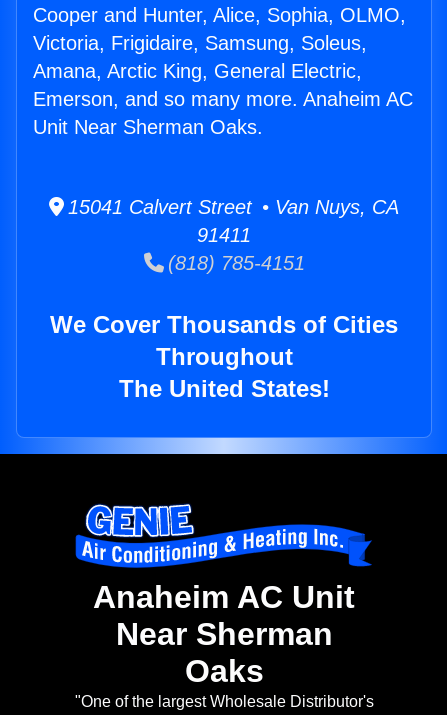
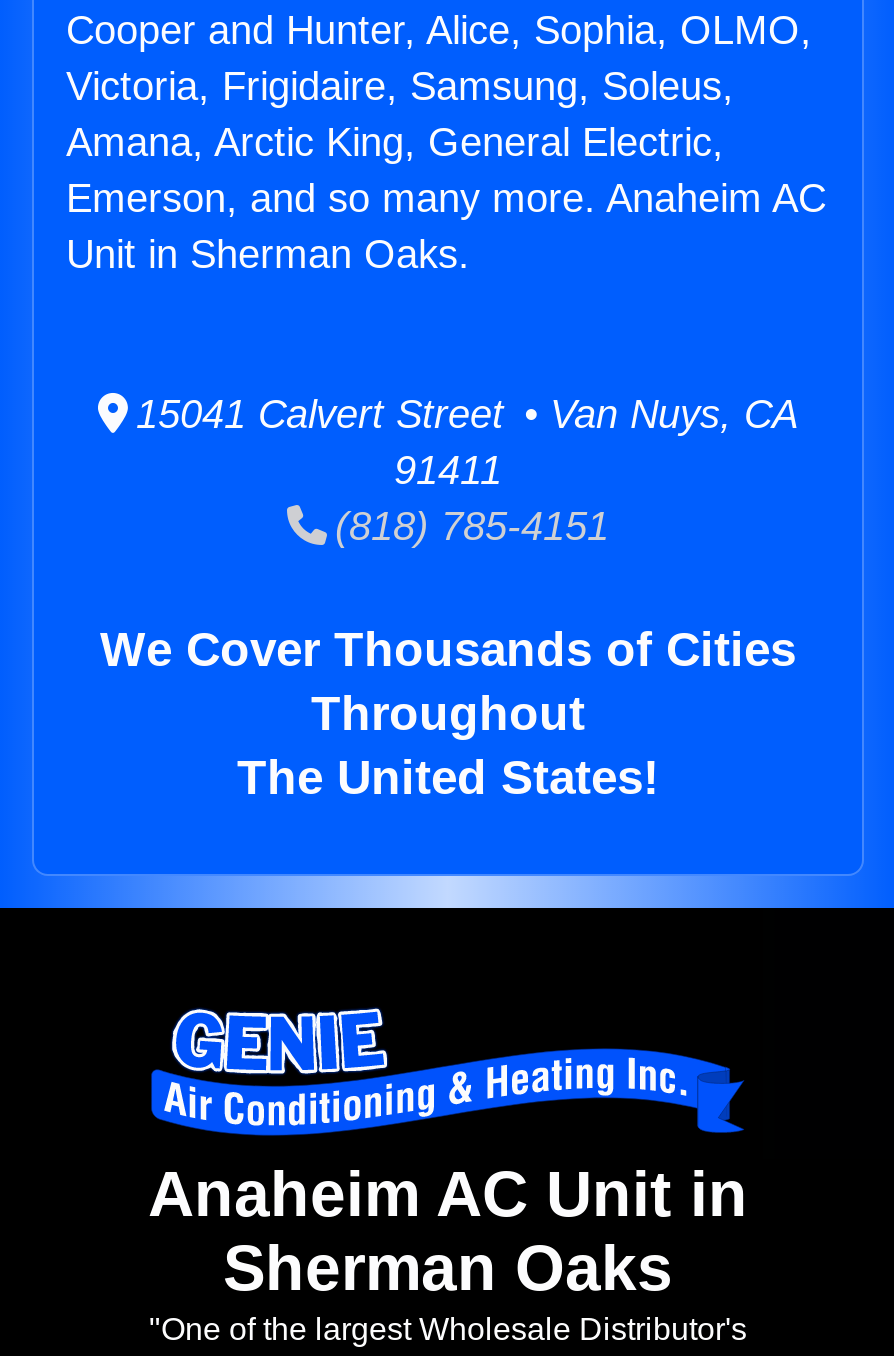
- Unit Near Sherman Oaks.
+ Unit in Sherman Oaks.

- Anaheim AC Unit
- Near Sherman
- Oaks
+ Anaheim AC Unit in
+ Sherman Oaks
